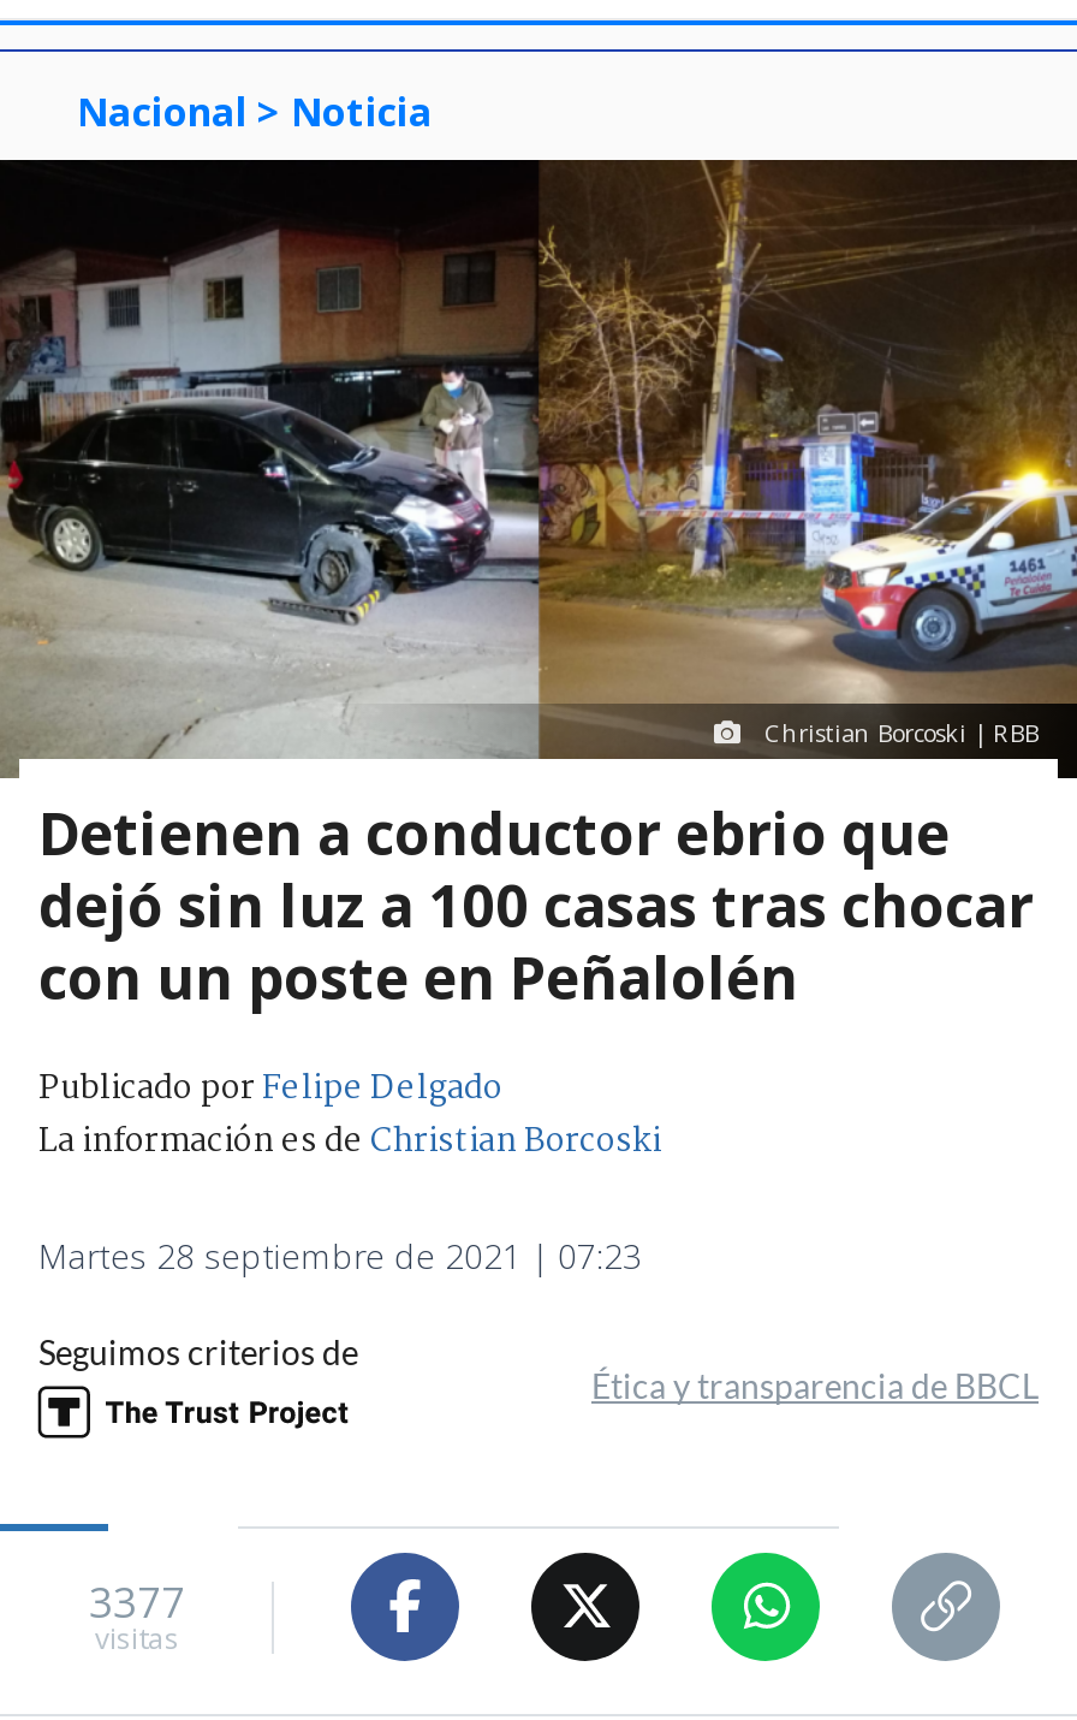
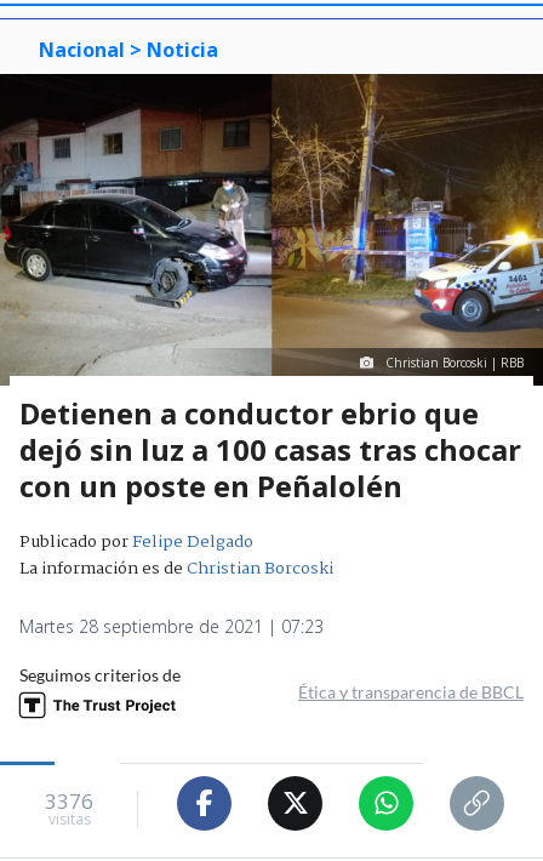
- 3377
+ 3376
